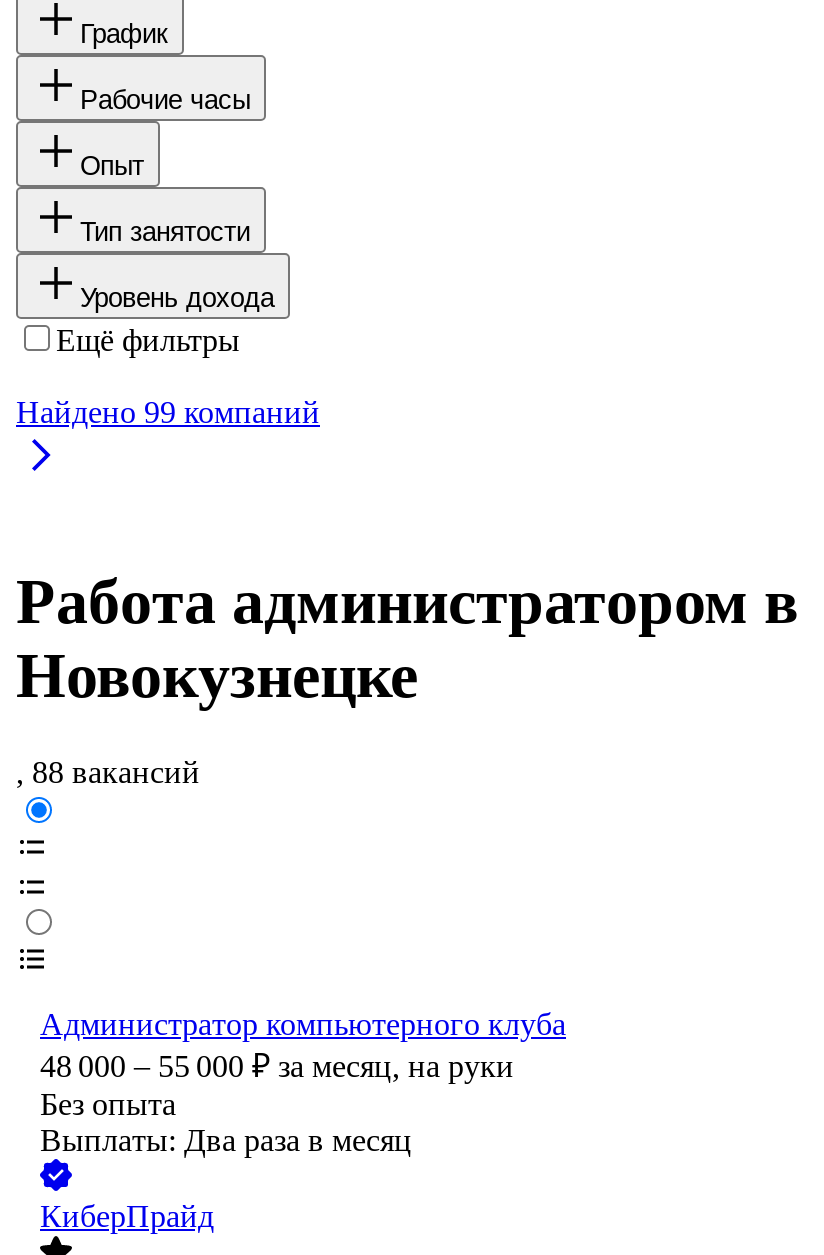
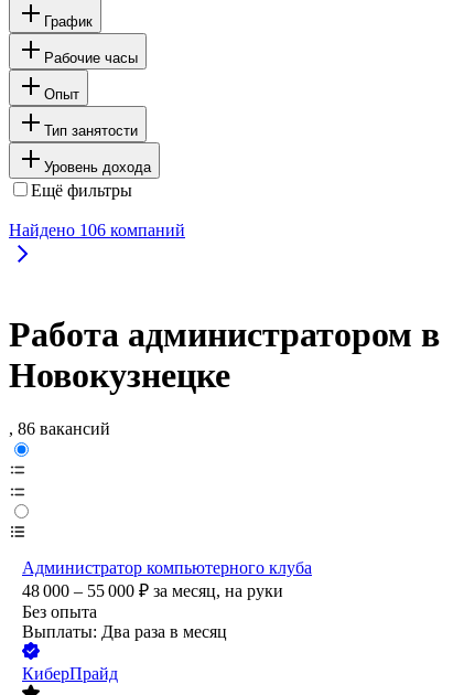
- Найдено 99 компаний
+ Найдено 106 компаний

- , 88 вакансий
+ , 86 вакансий
